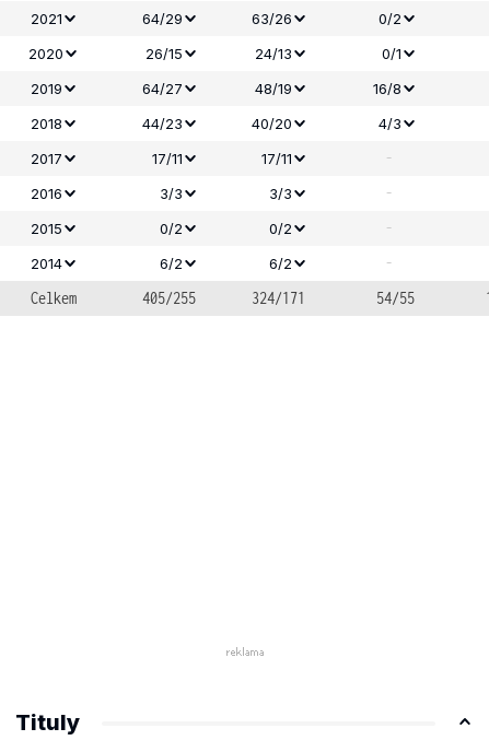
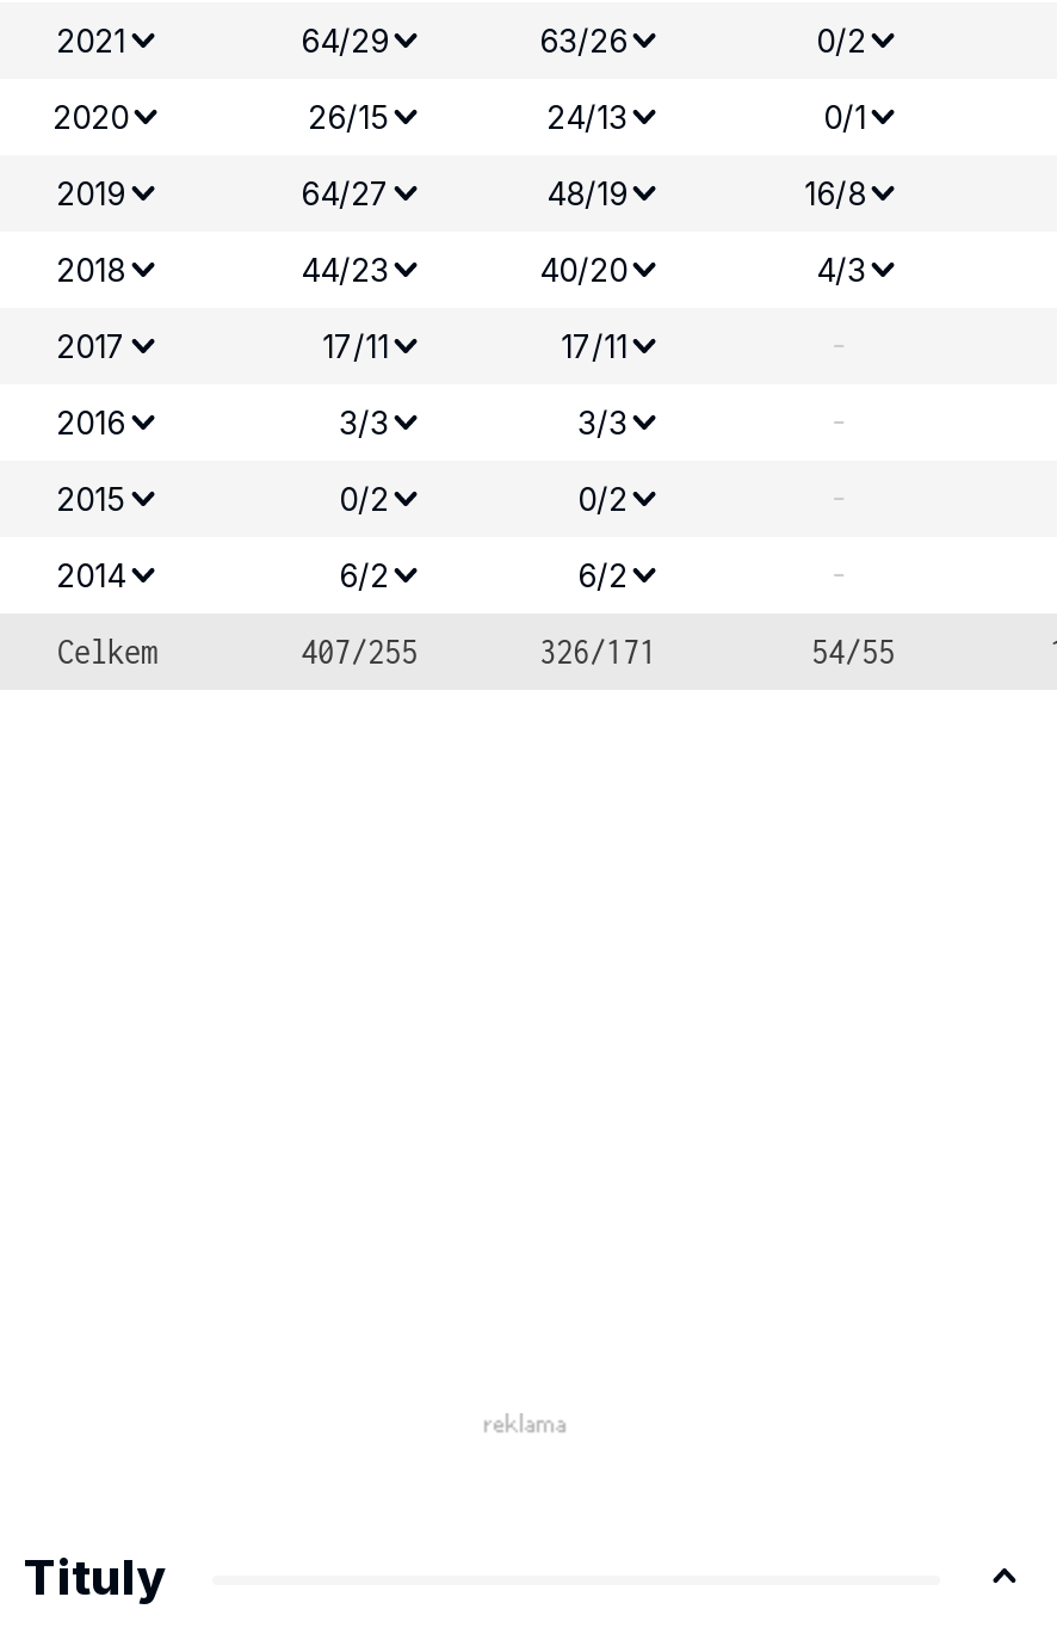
- 405/255
+ 407/255

- 324/171
+ 326/171
